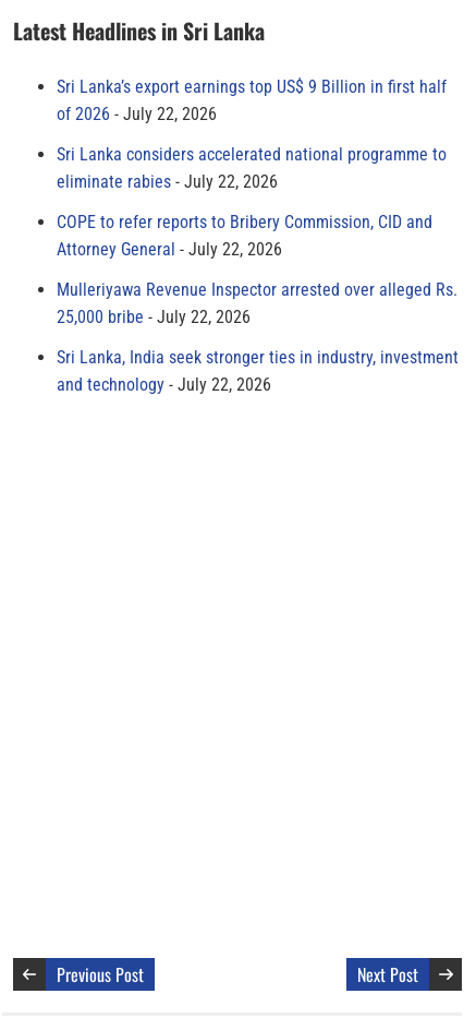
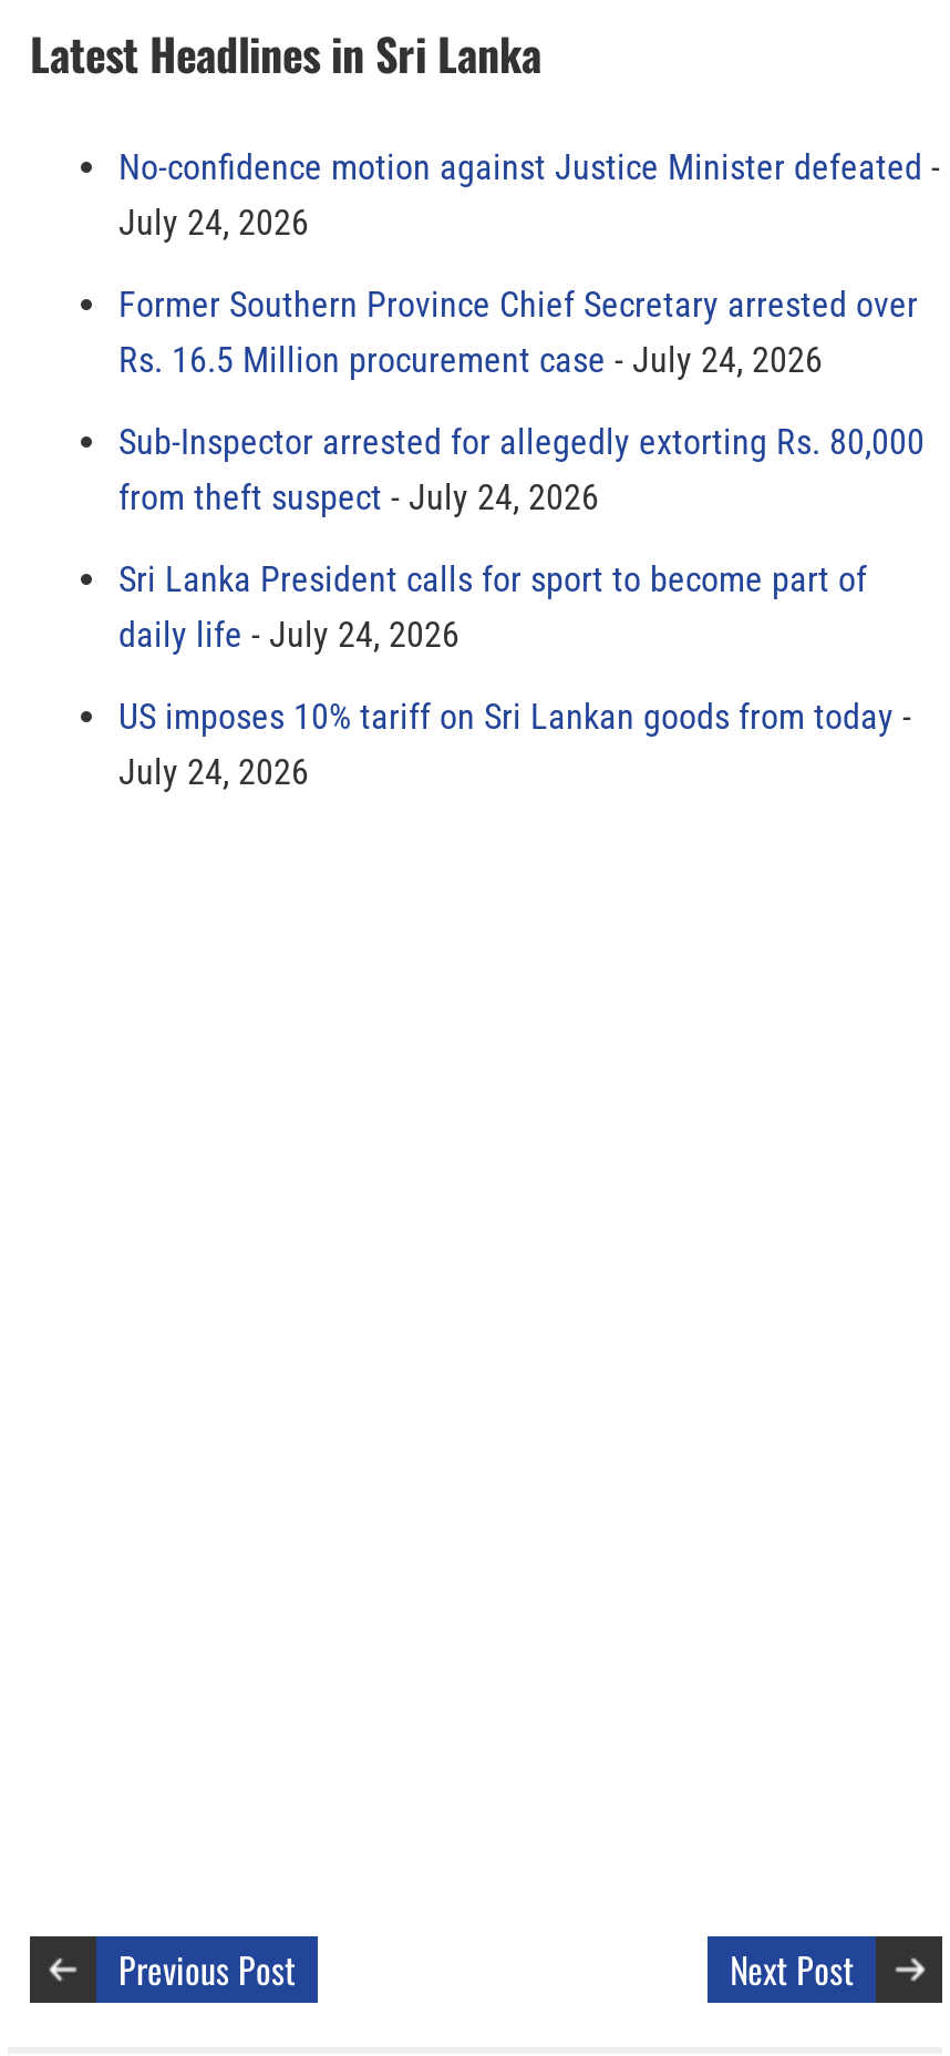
- Sri Lanka’s export earnings top US$ 9 Billion in first half
- of 2026
- July 22, 2026
+ No-confidence motion against Justice Minister defeated
+ July 24, 2026

- Sri Lanka considers accelerated national programme to
- eliminate rabies
- July 22, 2026
+ Former Southern Province Chief Secretary arrested over
+ Rs. 16.5 Million procurement case
+ July 24, 2026

- COPE to refer reports to Bribery Commission, CID and
- Attorney General
- July 22, 2026
+ Sub-Inspector arrested for allegedly extorting Rs. 80,000
+ from theft suspect
+ July 24, 2026

- Mulleriyawa Revenue Inspector arrested over alleged Rs.
- 25,000 bribe
- July 22, 2026
+ Sri Lanka President calls for sport to become part of
+ daily life
+ July 24, 2026

- Sri Lanka, India seek stronger ties in industry, investment
- and technology
- July 22, 2026
+ US imposes 10% tariff on Sri Lankan goods from today
+ July 24, 2026
